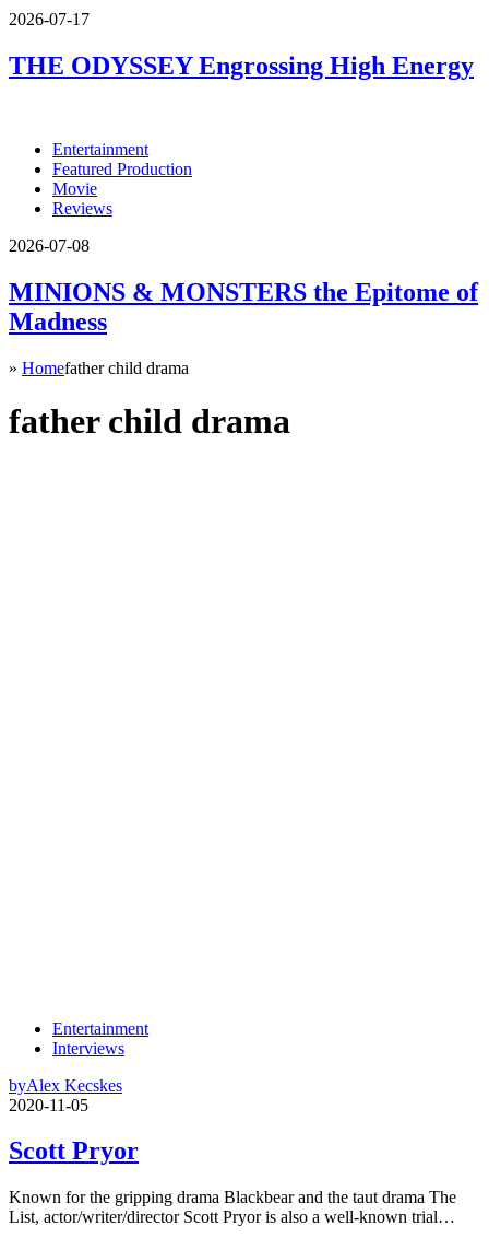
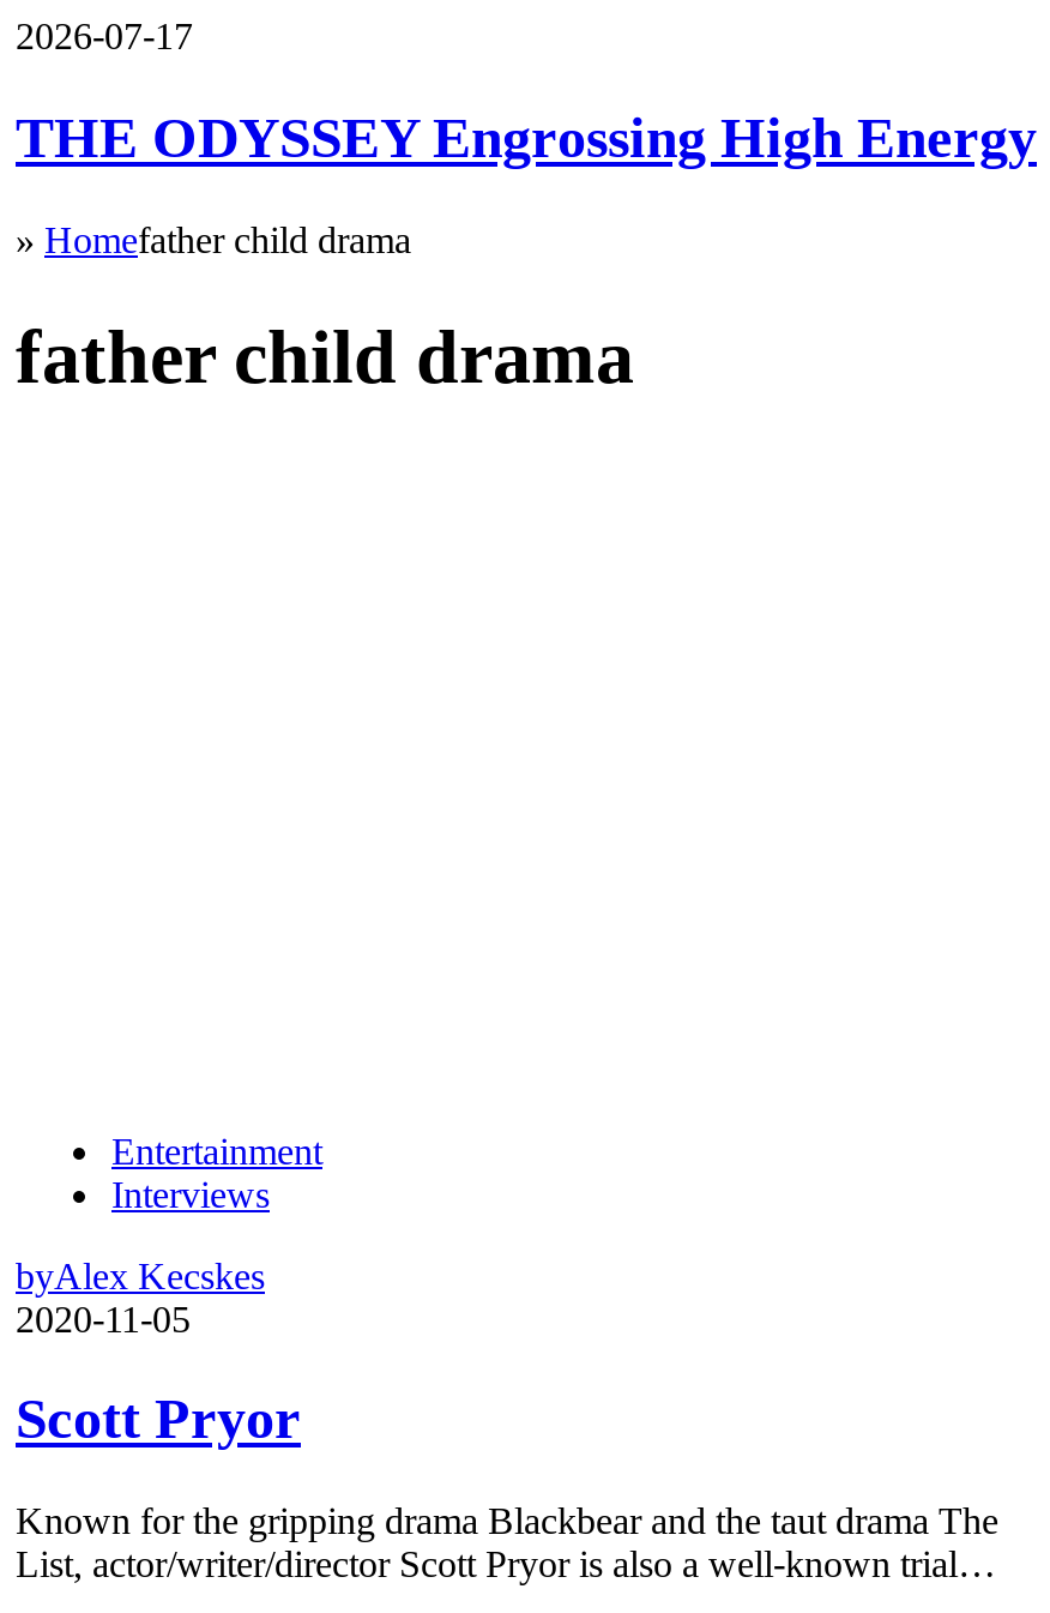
- Entertainment
- Featured Production
- Movie
- Reviews
- 2026-07-08
- MINIONS & MONSTERS the Epitome of
- Madness
